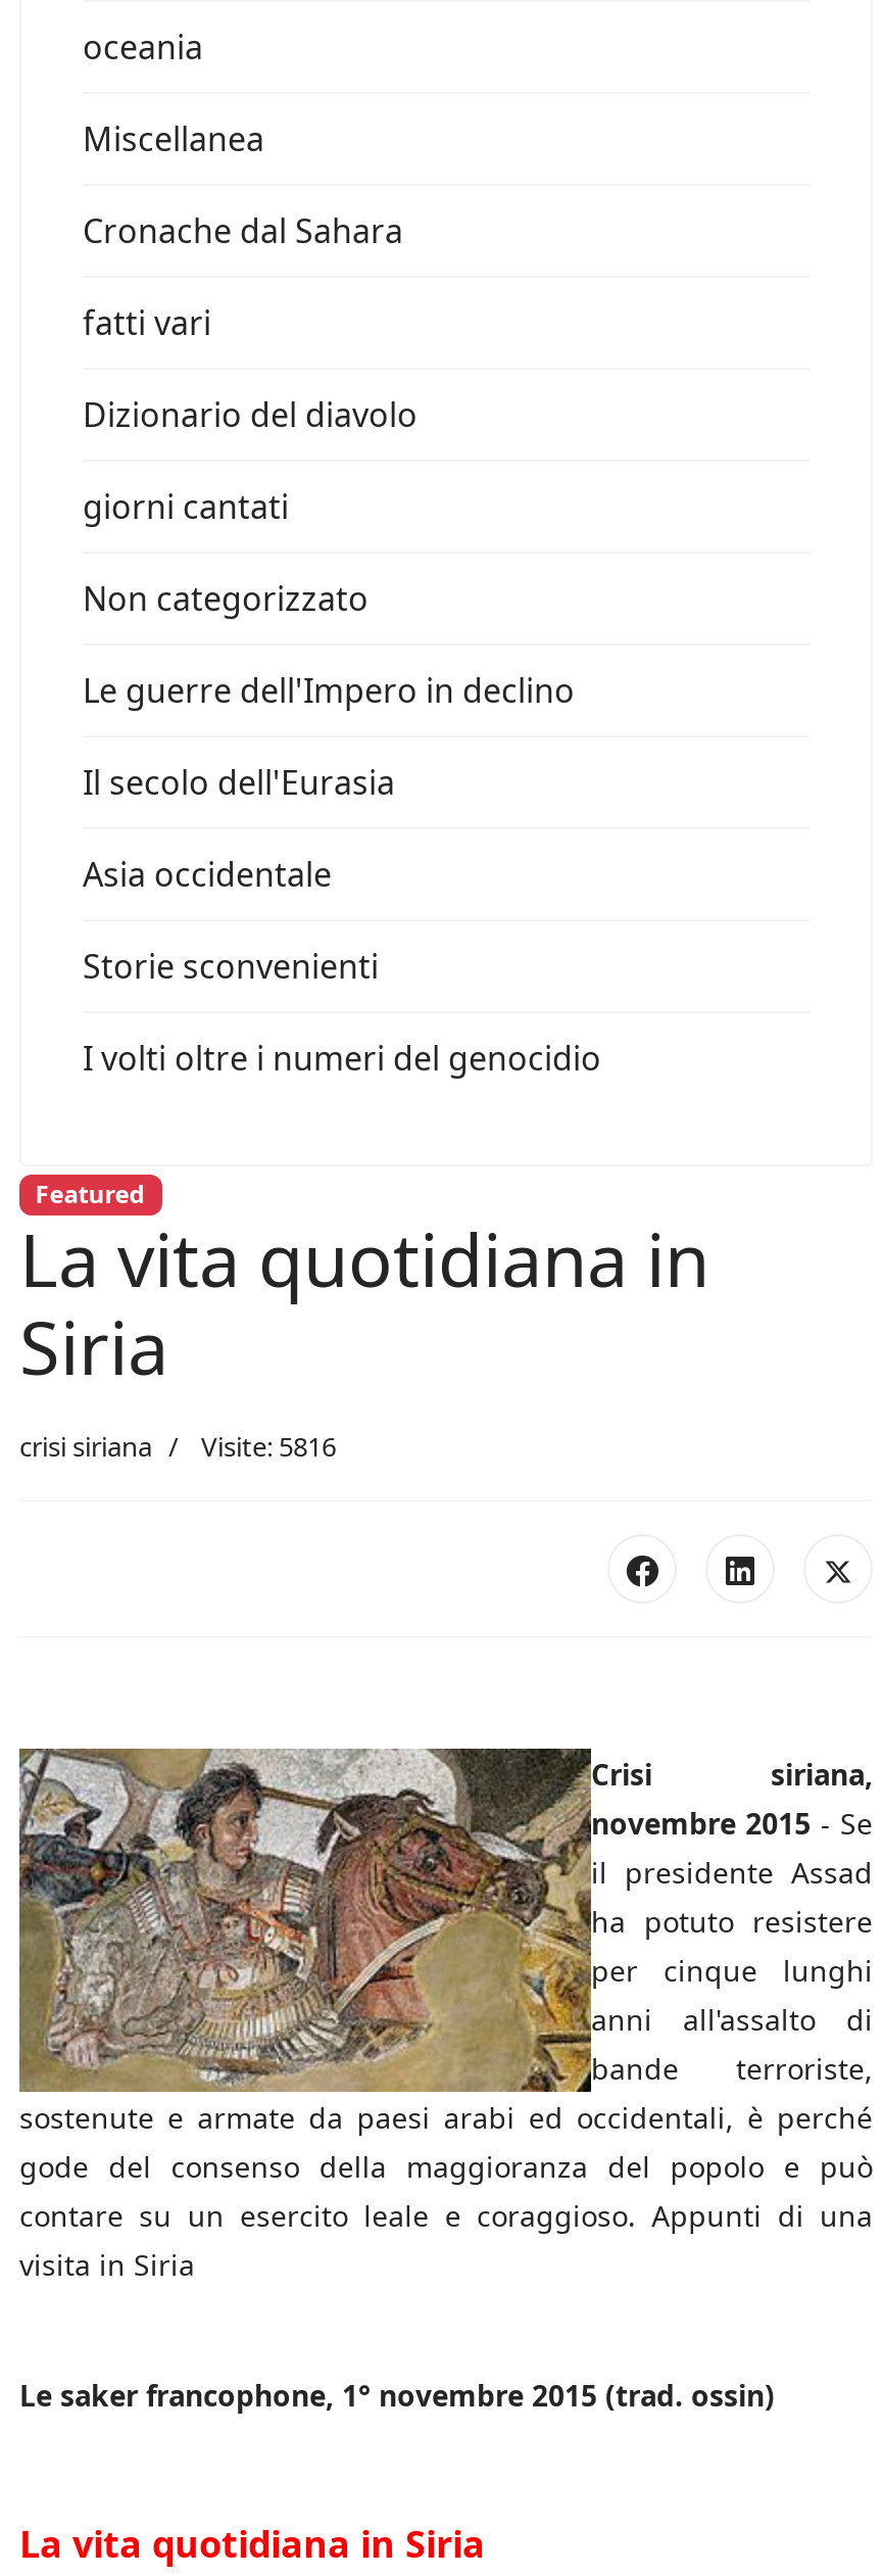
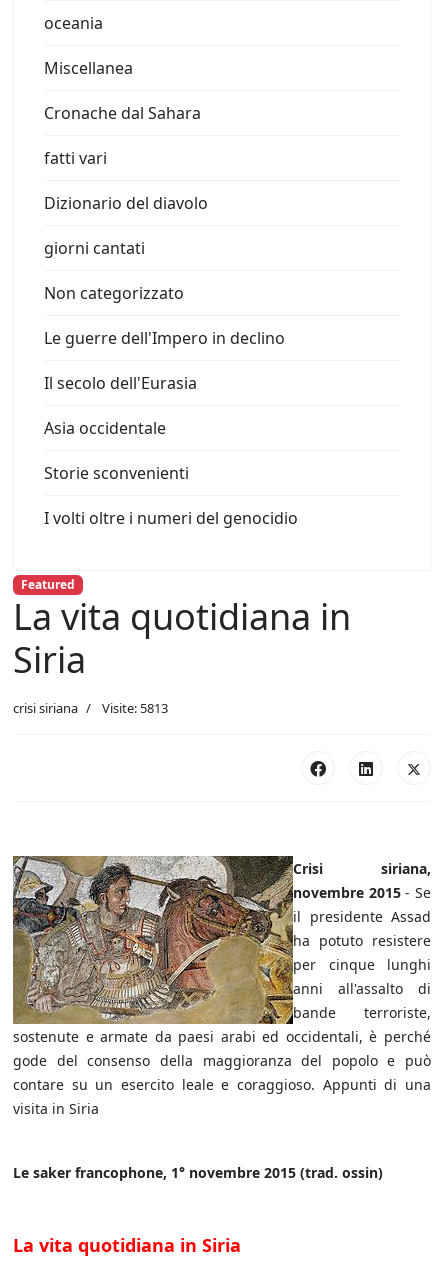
- crisi siriana Visite: 5816
+ crisi siriana Visite: 5813
